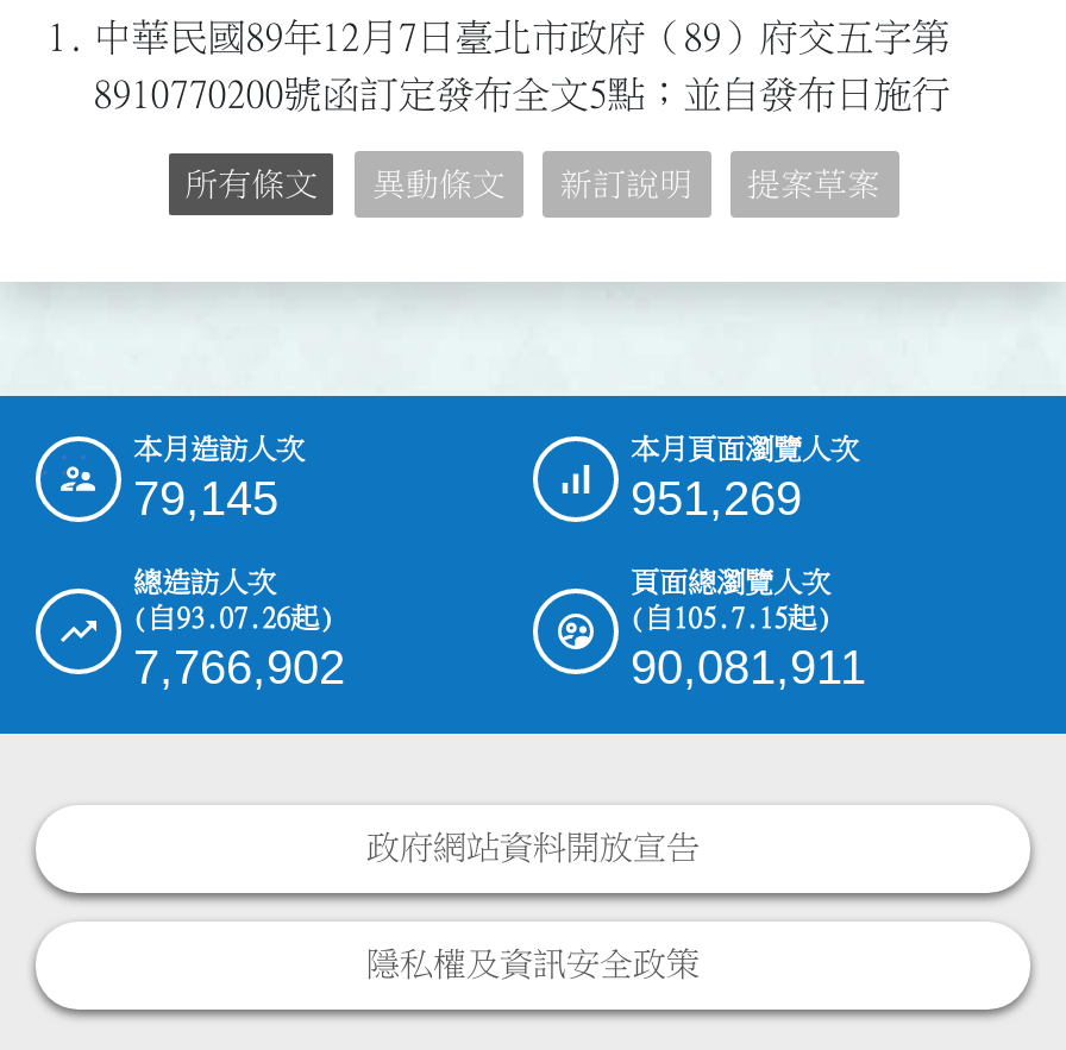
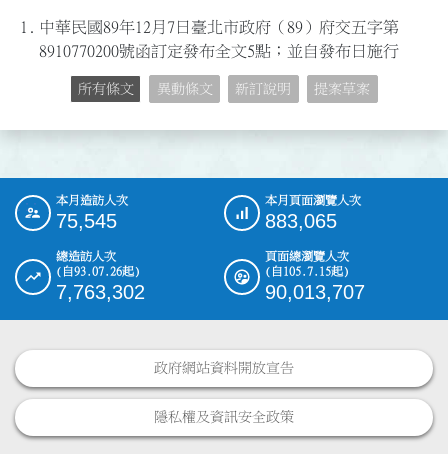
- 79,145
+ 75,545

- 951,269
+ 883,065

- 7,766,902
+ 7,763,302

- 90,081,911
+ 90,013,707
